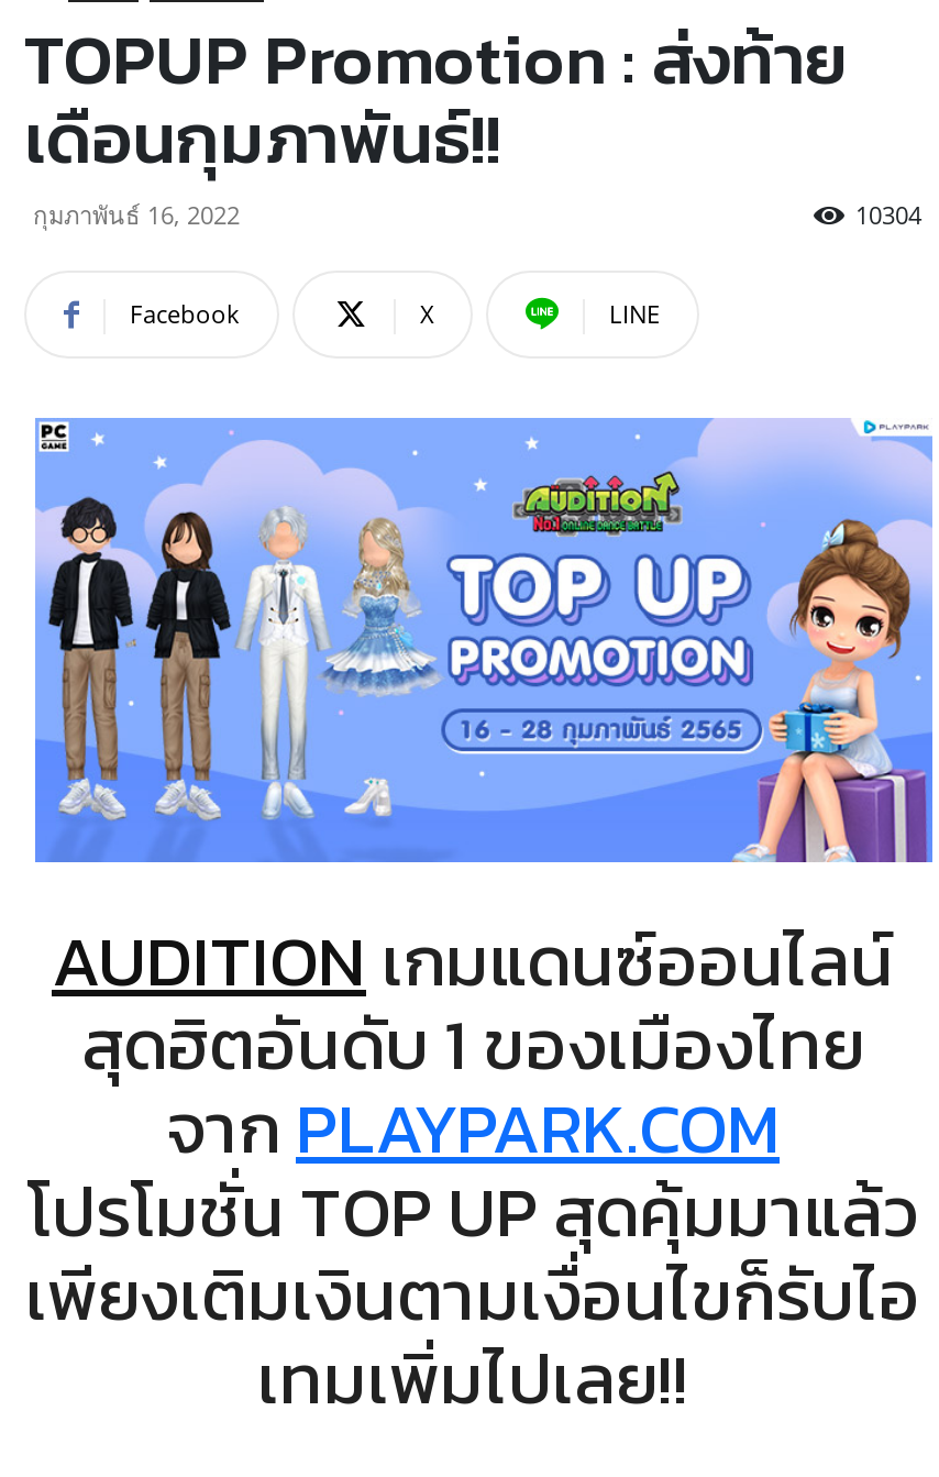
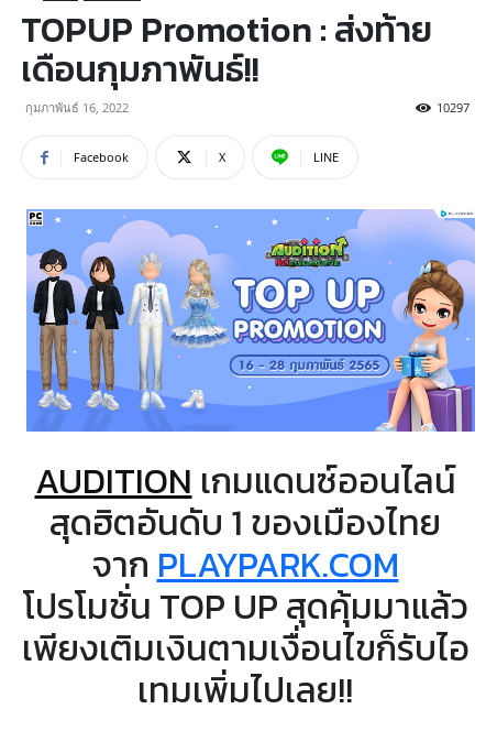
- 10304
+ 10297
